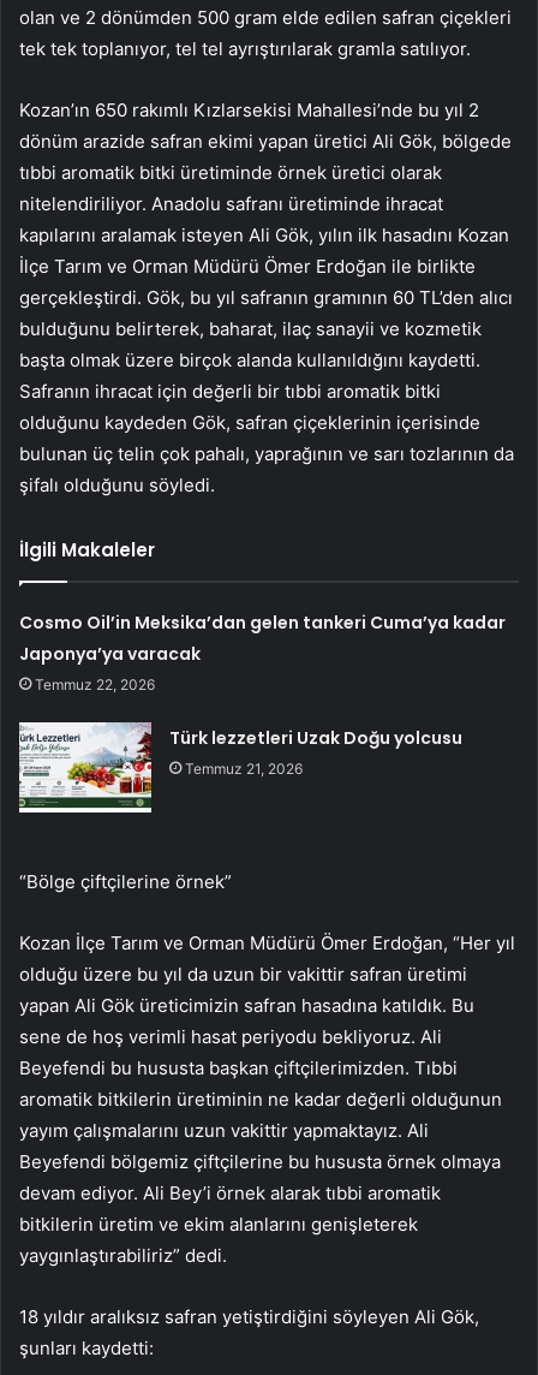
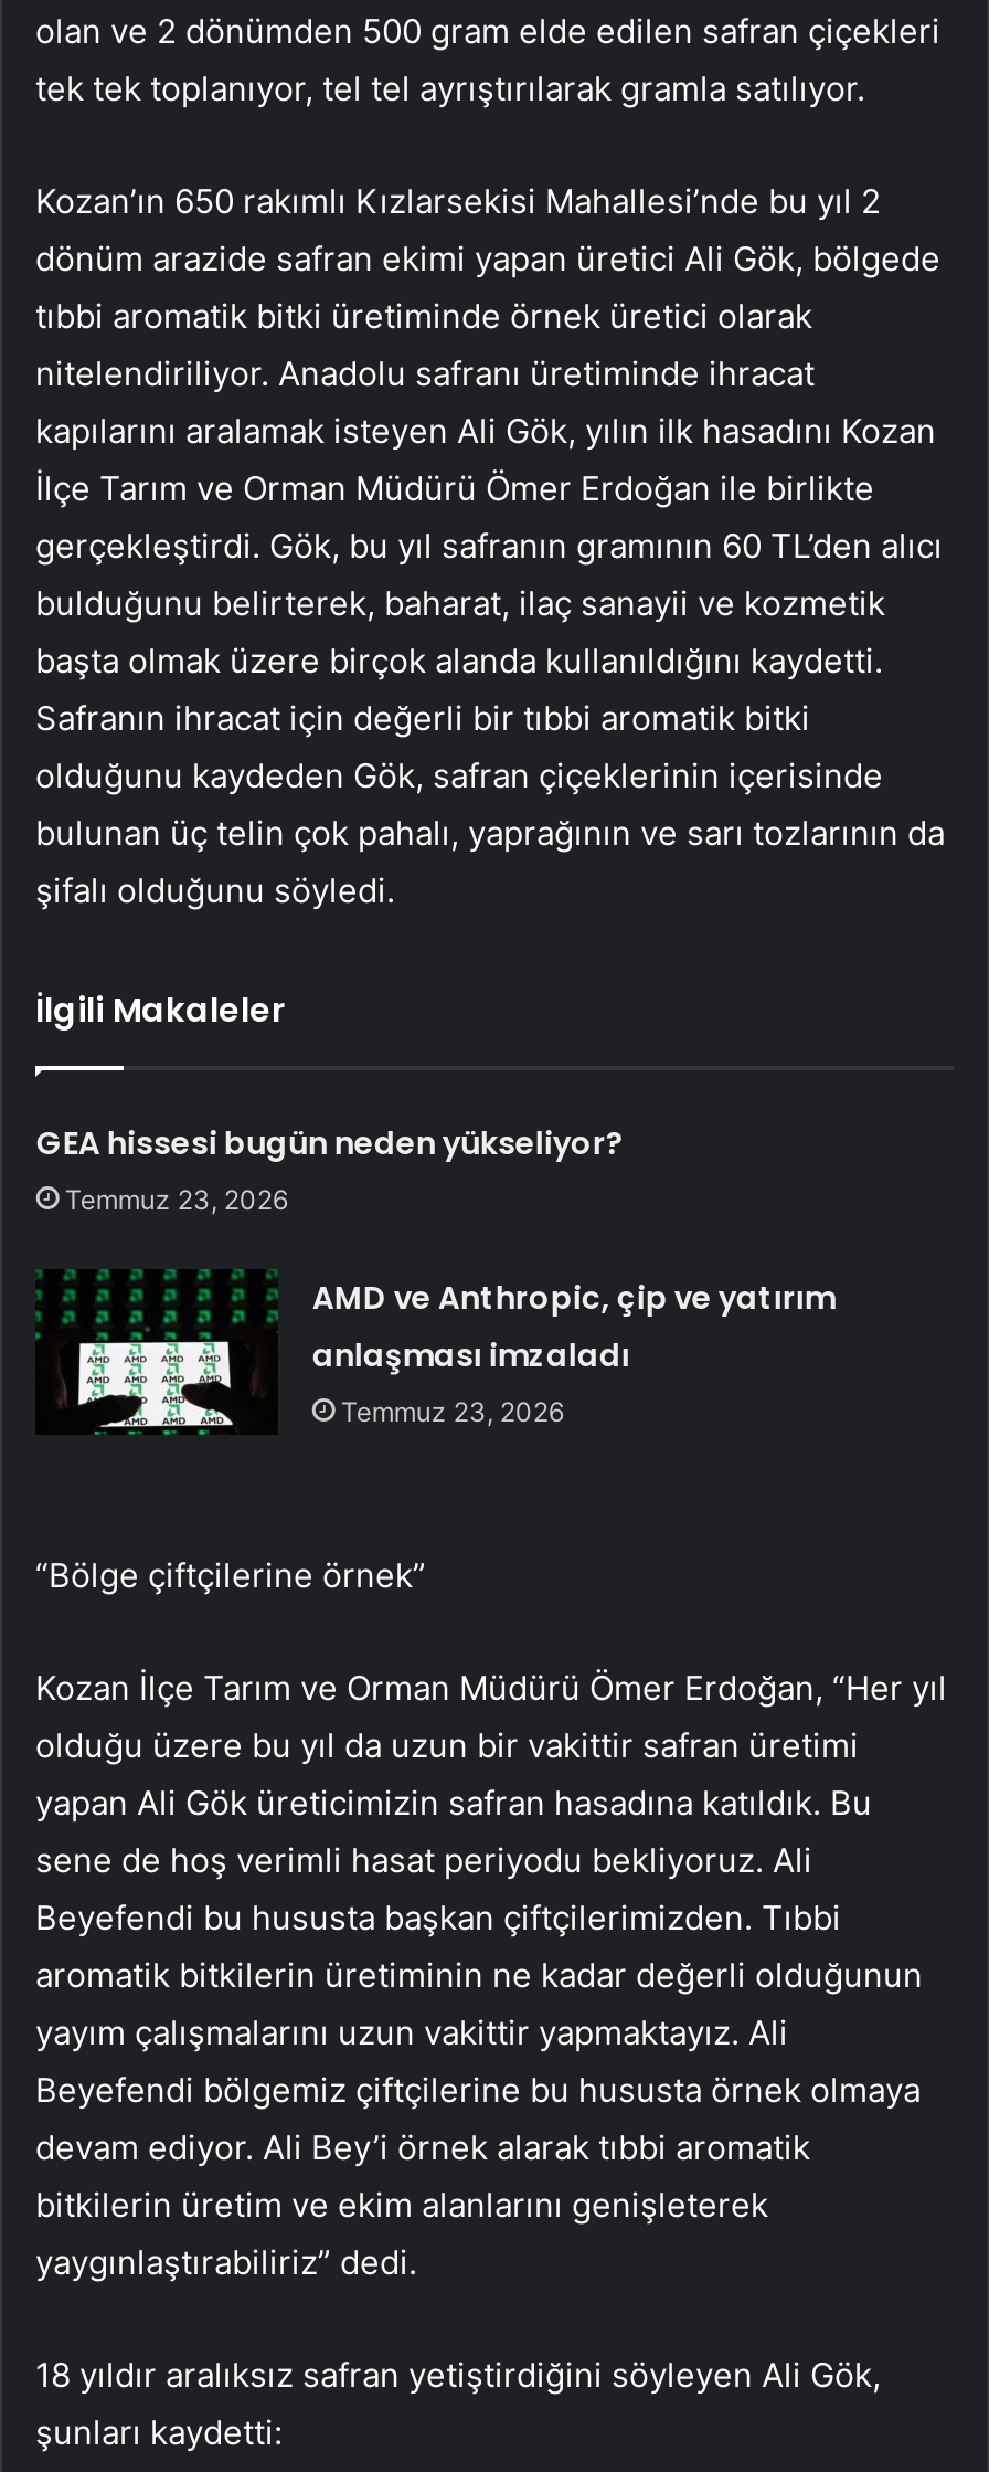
- Cosmo Oil’in Meksika’dan gelen tankeri Cuma’ya kadar
- Japonya’ya varacak
- Temmuz 22, 2026
+ GEA hissesi bugün neden yükseliyor?
+ Temmuz 23, 2026

- [image]
- Türk lezzetleri Uzak Doğu yolcusu
- Temmuz 21, 2026
+ [image]
+ AMD ve Anthropic, çip ve yatırım
+ anlaşması imzaladı
+ Temmuz 23, 2026
